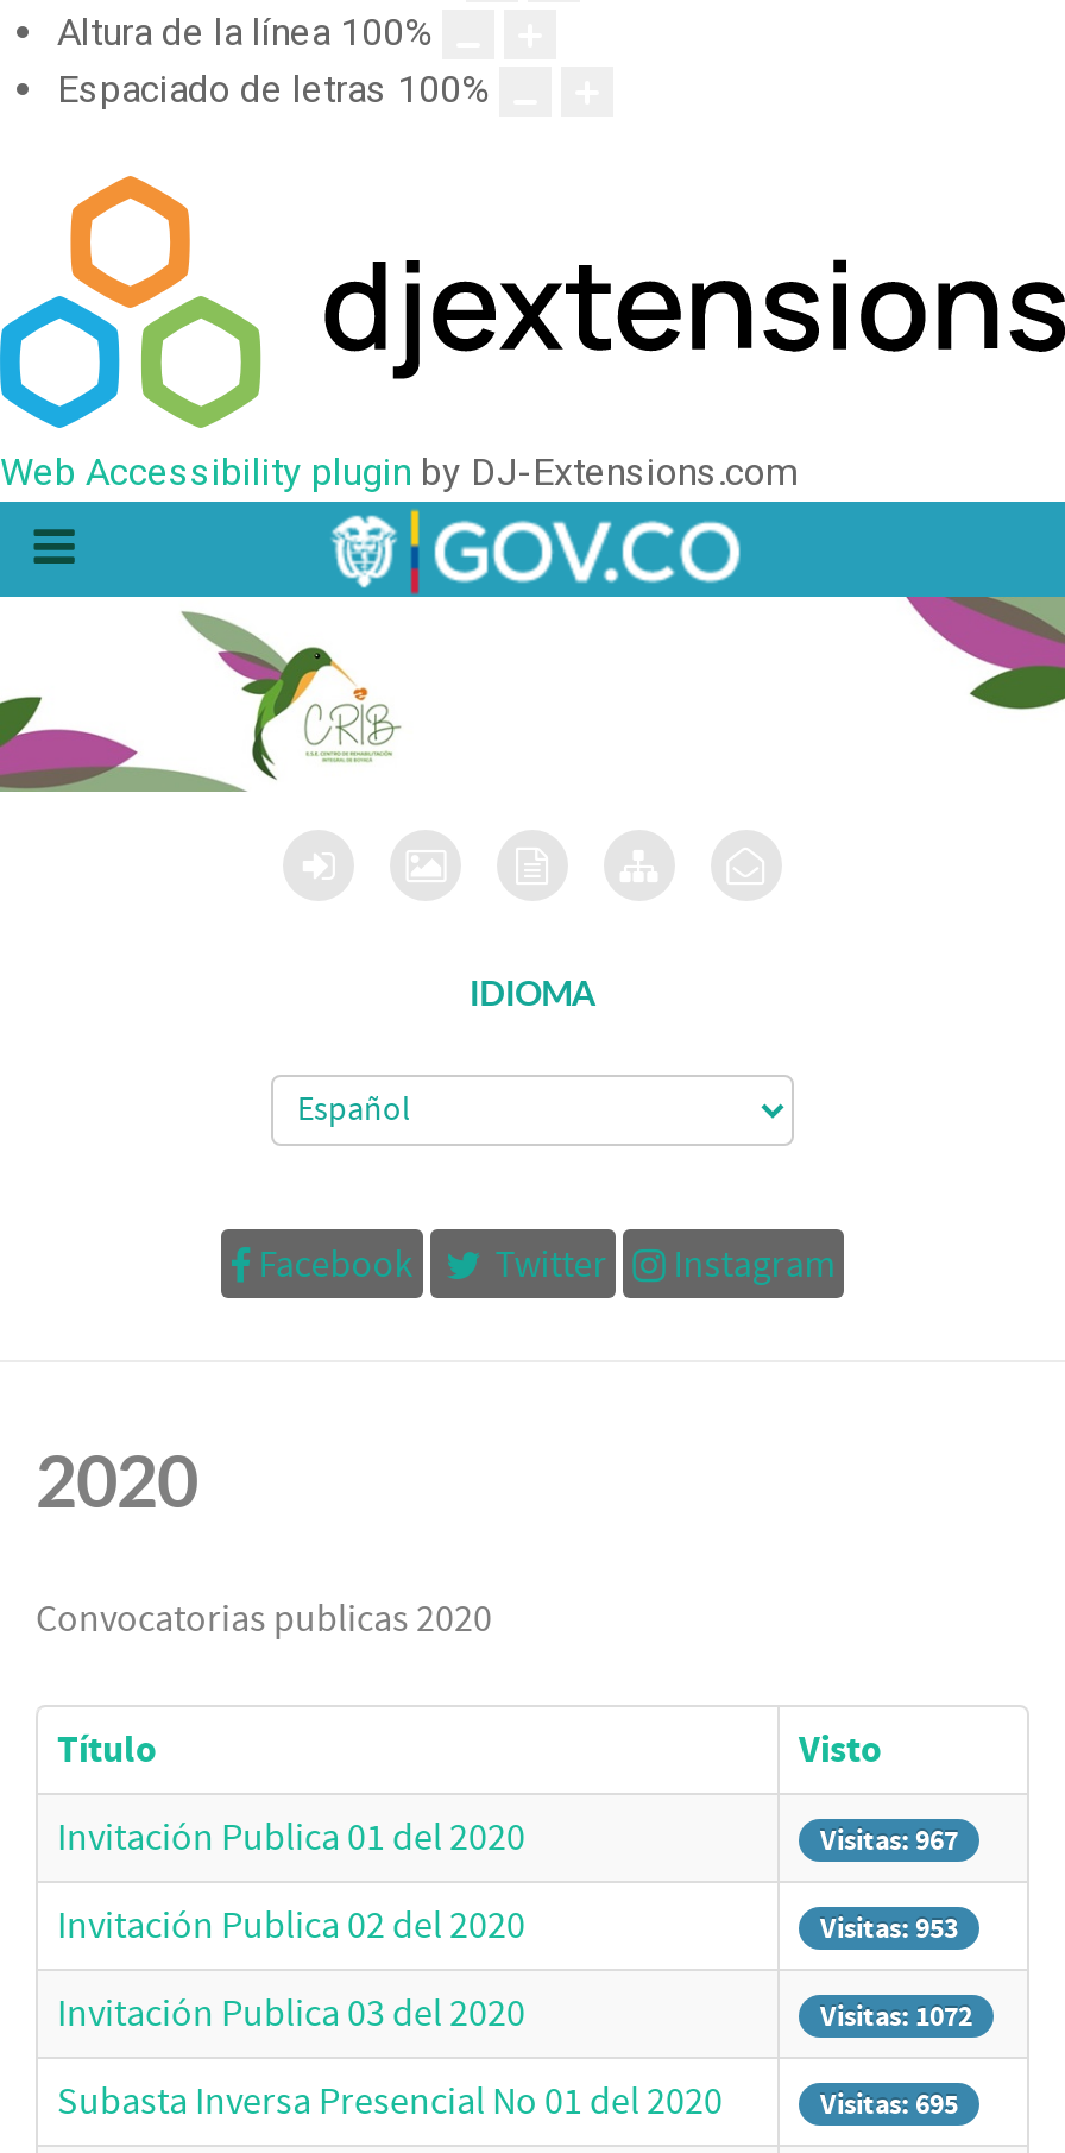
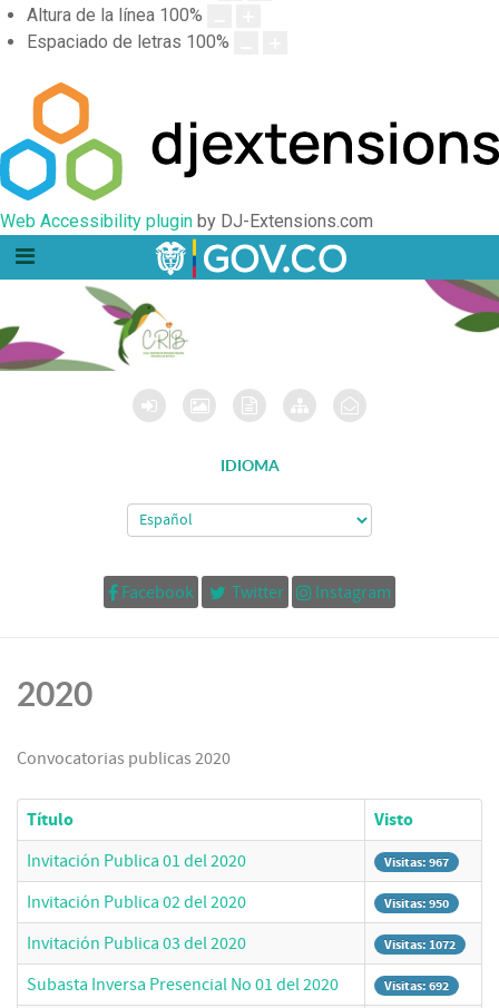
- Visitas: 953
+ Visitas: 950

- Visitas: 695
+ Visitas: 692
